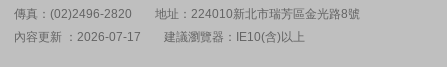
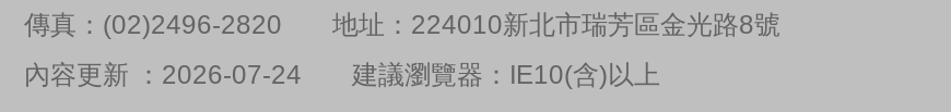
- 內容更新 ：2026-07-17 建議瀏覽器：IE10(含)以上
+ 內容更新 ：2026-07-24 建議瀏覽器：IE10(含)以上
